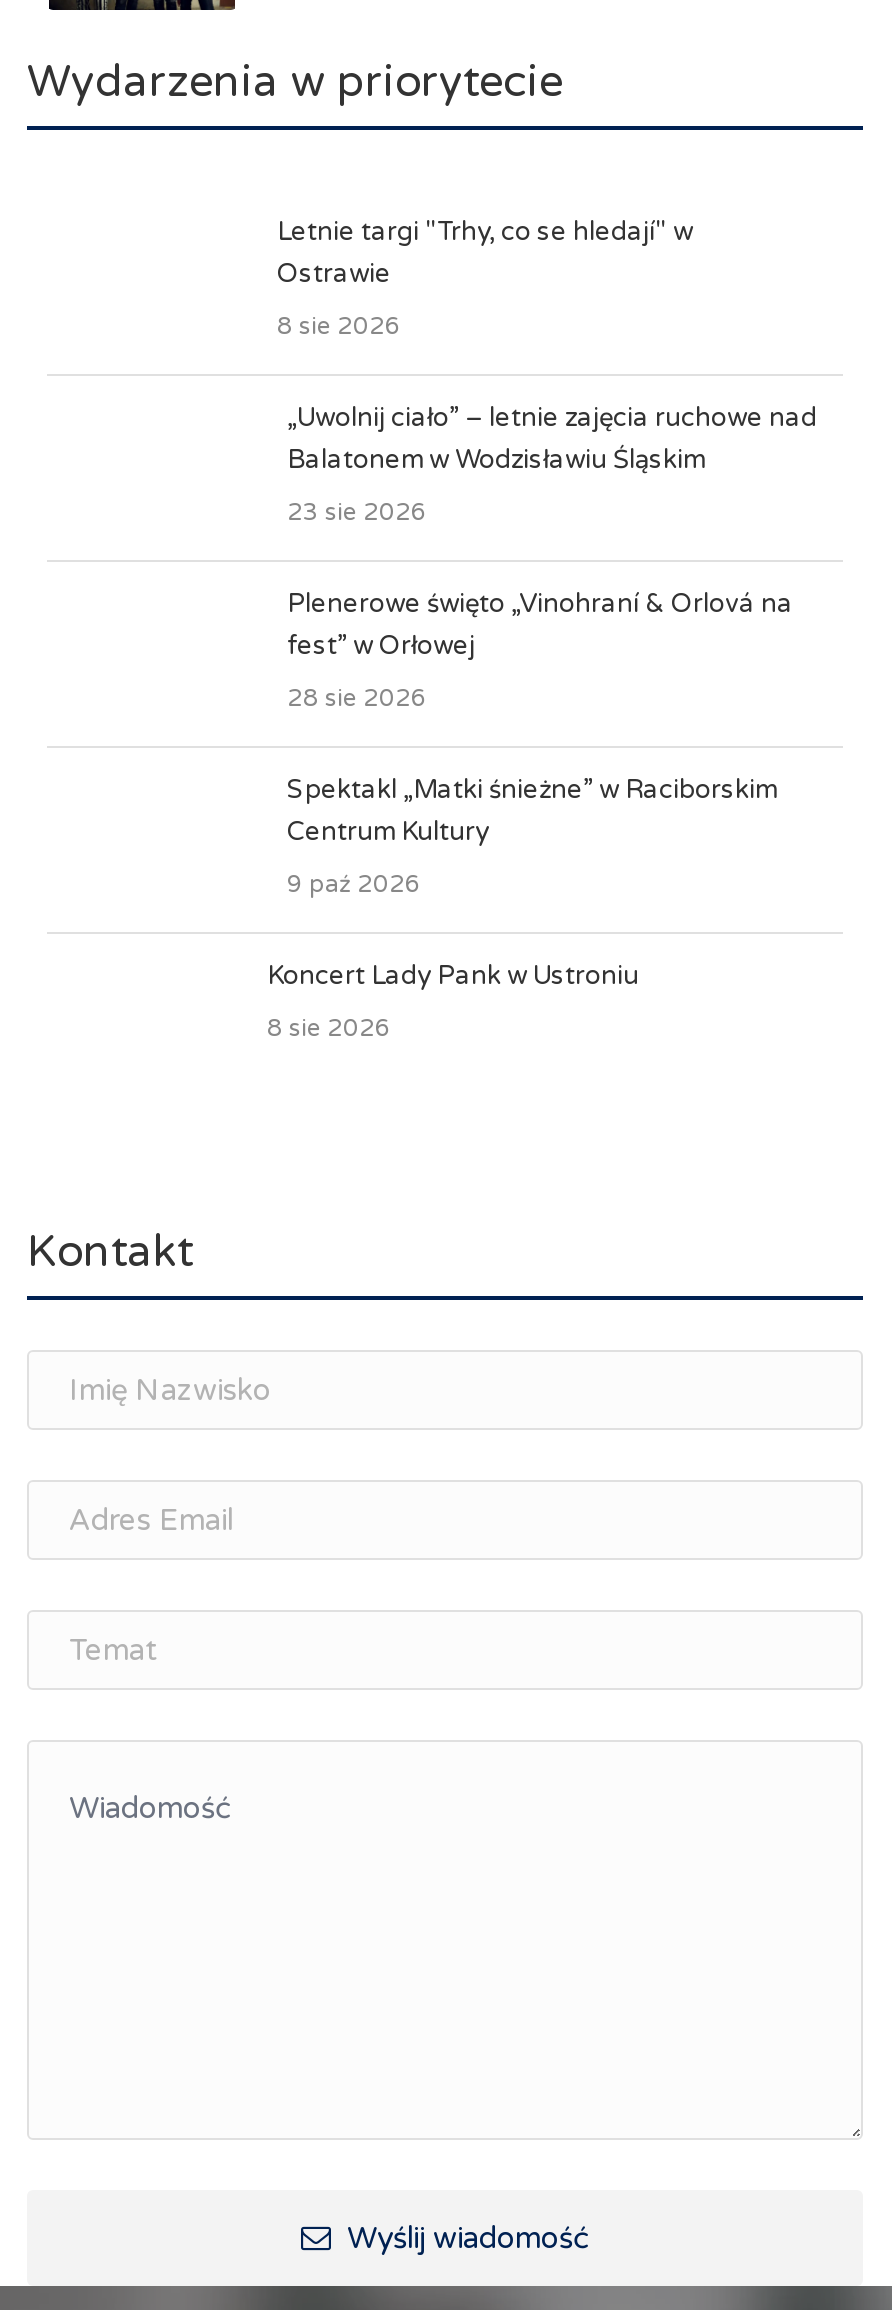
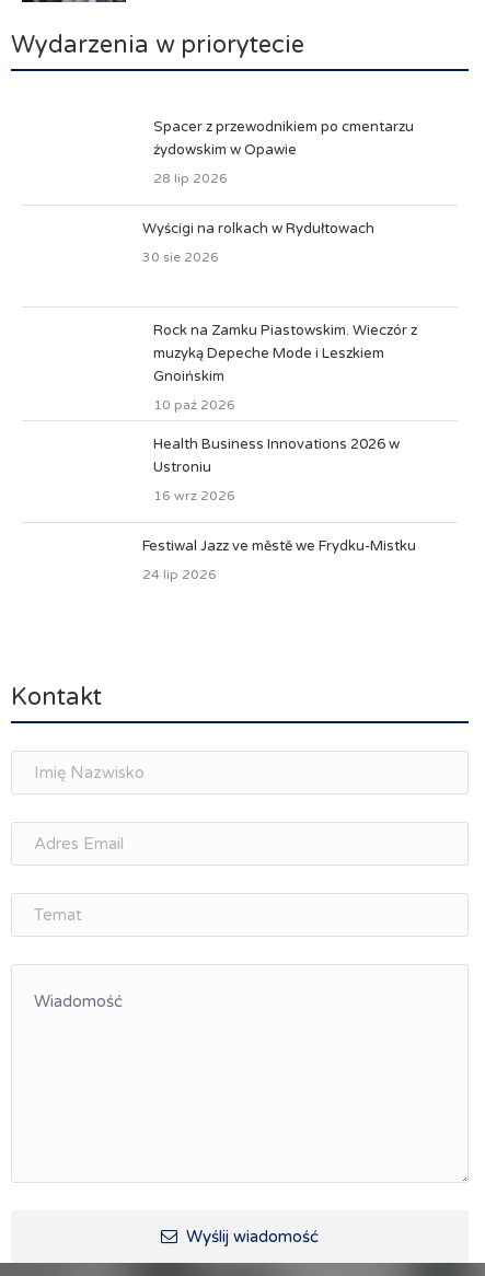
- Letnie targi "Trhy, co se hledají" w
- Ostrawie
+ Spacer z przewodnikiem po cmentarzu
+ źydowskim w Opawie

- 8 sie 2026
+ 28 lip 2026

- „Uwolnij ciało” – letnie zajęcia ruchowe nad
- Balatonem w Wodzisławiu Śląskim
+ Wyścigi na rolkach w Rydułtowach

- 23 sie 2026
+ 30 sie 2026

- Plenerowe święto „Vinohraní & Orlová na
- fest” w Orłowej
+ Rock na Zamku Piastowskim. Wieczór z
+ muzyką Depeche Mode i Leszkiem
+ Gnoińskim

- 28 sie 2026
+ 10 paź 2026

- Spektakl „Matki śnieżne” w Raciborskim
- Centrum Kultury
+ Health Business Innovations 2026 w
+ Ustroniu

- 9 paź 2026
+ 16 wrz 2026

- Koncert Lady Pank w Ustroniu
+ Festiwal Jazz ve městě we Frydku-Mistku

- 8 sie 2026
+ 24 lip 2026
